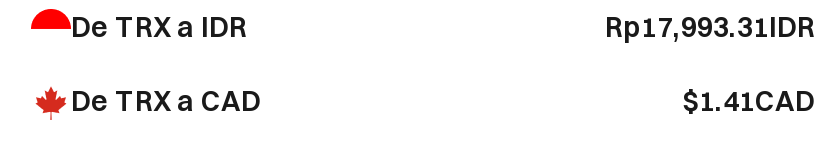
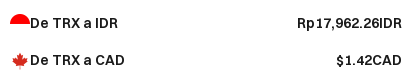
- Rp17,993.31IDR
+ Rp17,962.26IDR

- $1.41CAD
+ $1.42CAD
